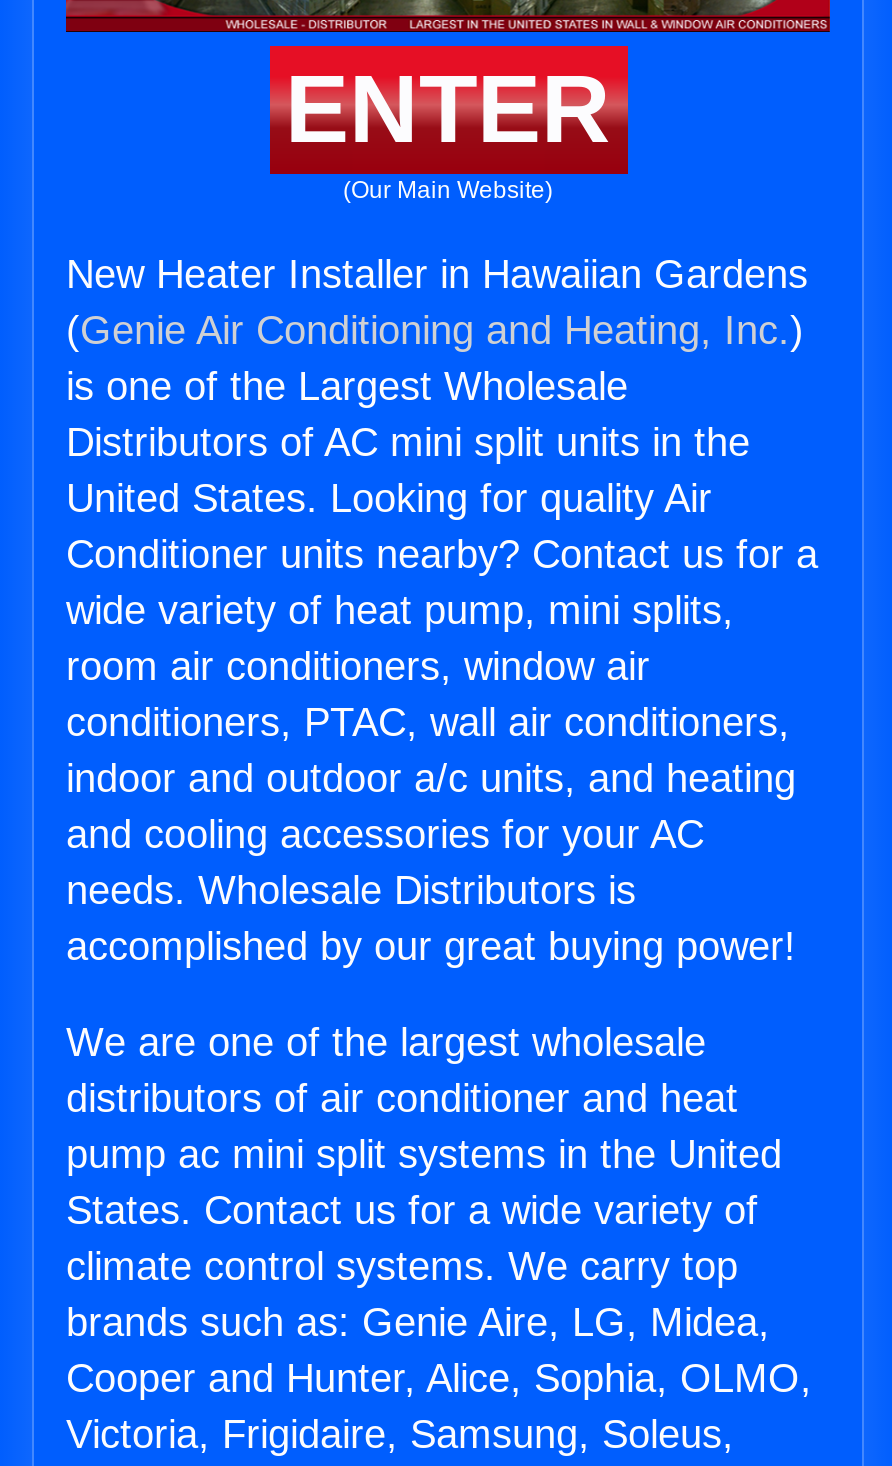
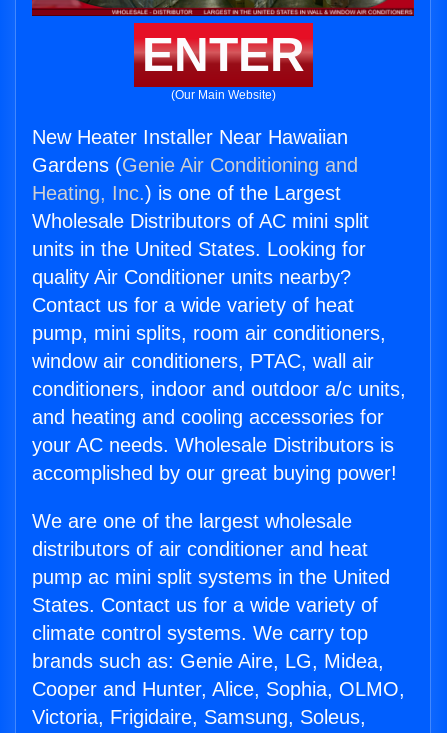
- New Heater Installer in Hawaiian Gardens
- (Genie Air Conditioning and Heating, Inc.)
- is one of the Largest Wholesale
- Distributors of AC mini split units in the
- United States. Looking for quality Air
- Conditioner units nearby? Contact us for a
- wide variety of heat pump, mini splits,
- room air conditioners, window air
- conditioners, PTAC, wall air conditioners,
- indoor and outdoor a/c units, and heating
- and cooling accessories for your AC
- needs. Wholesale Distributors is
+ New Heater Installer Near Hawaiian
+ Gardens (Genie Air Conditioning and
+ Heating, Inc.) is one of the Largest
+ Wholesale Distributors of AC mini split
+ units in the United States. Looking for
+ quality Air Conditioner units nearby?
+ Contact us for a wide variety of heat
+ pump, mini splits, room air conditioners,
+ window air conditioners, PTAC, wall air
+ conditioners, indoor and outdoor a/c units,
+ and heating and cooling accessories for
+ your AC needs. Wholesale Distributors is
